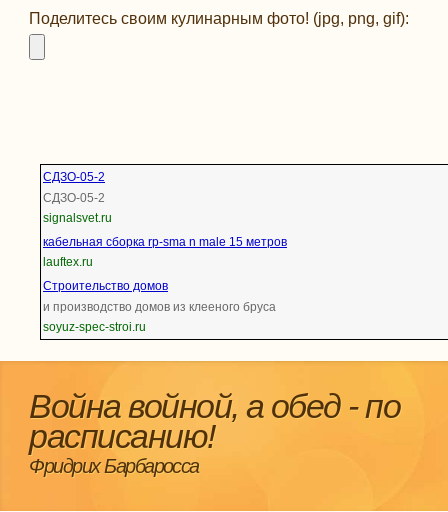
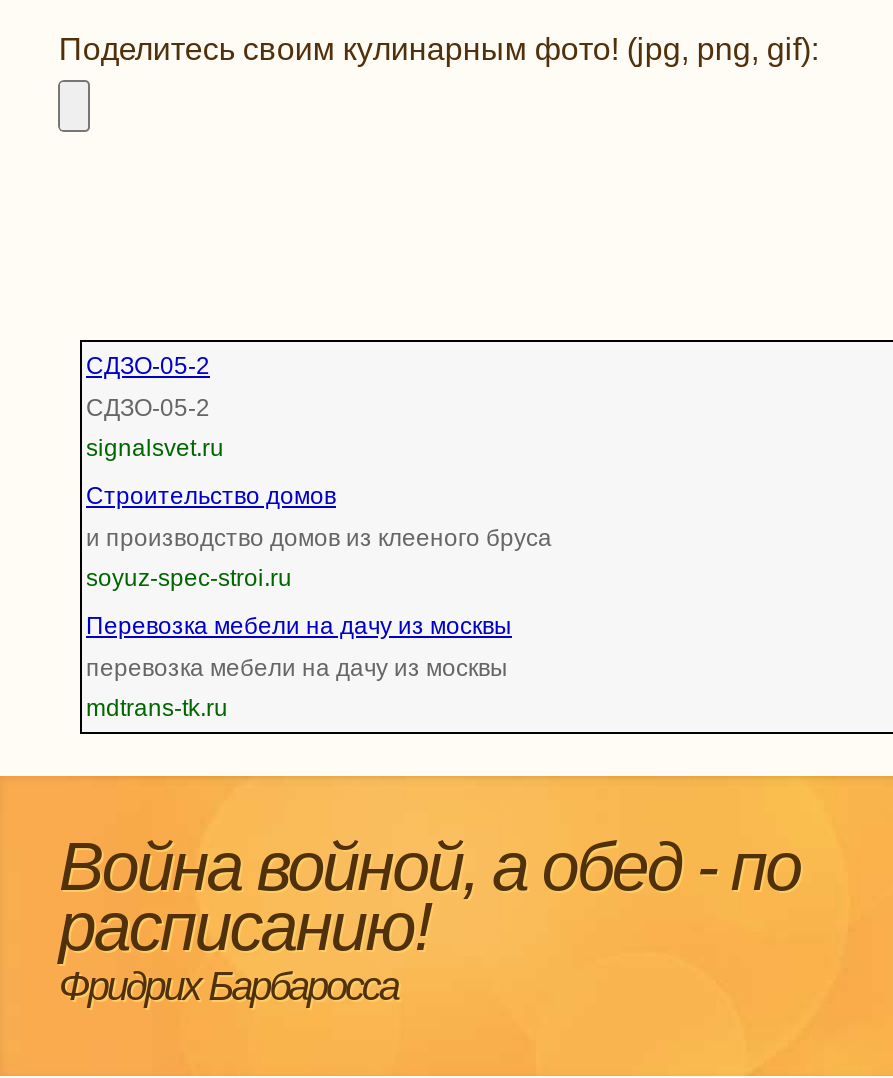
- кабельная сборка rp-sma n male 15 метров
- lauftex.ru

moved up: Строительство домов | и производство домов из клееного бруса | soyuz-spec-stroi.ru

+ Перевозка мебели на дачу из москвы
+ перевозка мебели на дачу из москвы
+ mdtrans-tk.ru
